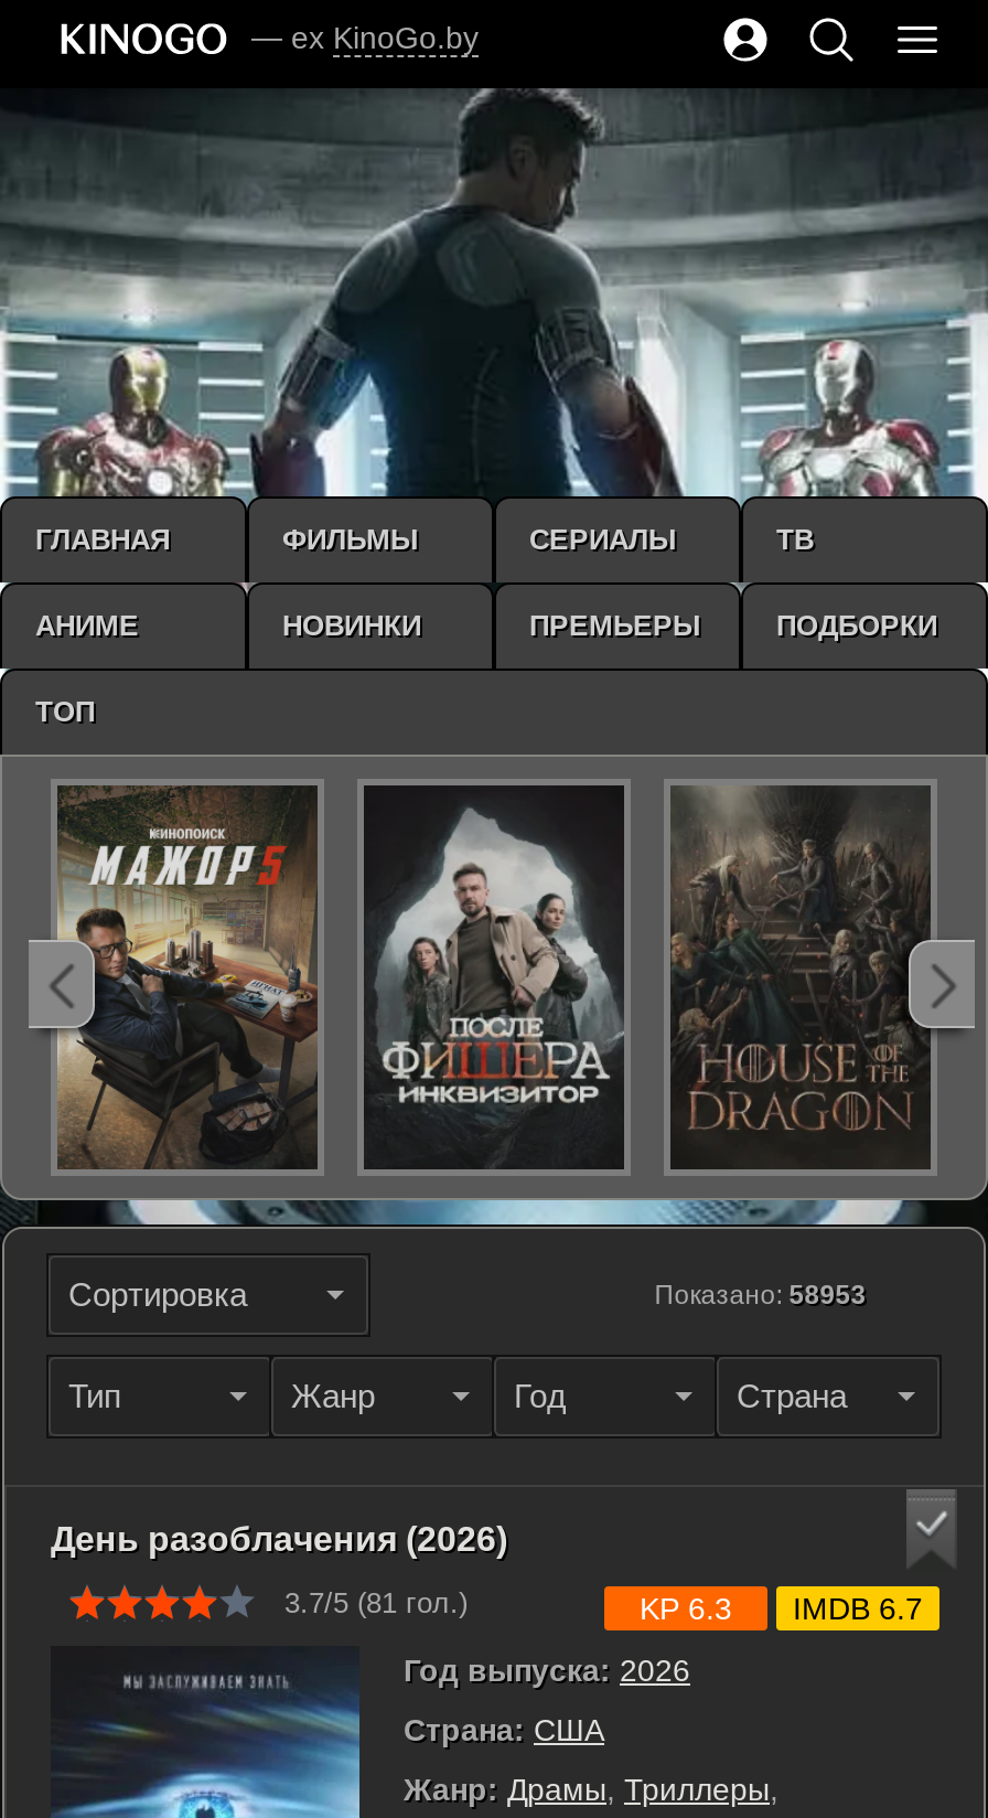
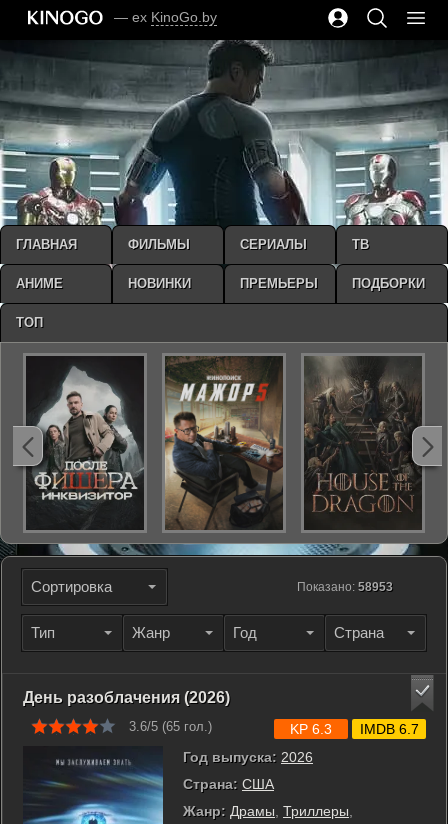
- [image]
+ [image]

- [image]
+ [image]

- 3.7/5 (81 гол.)
+ 3.6/5 (65 гол.)
